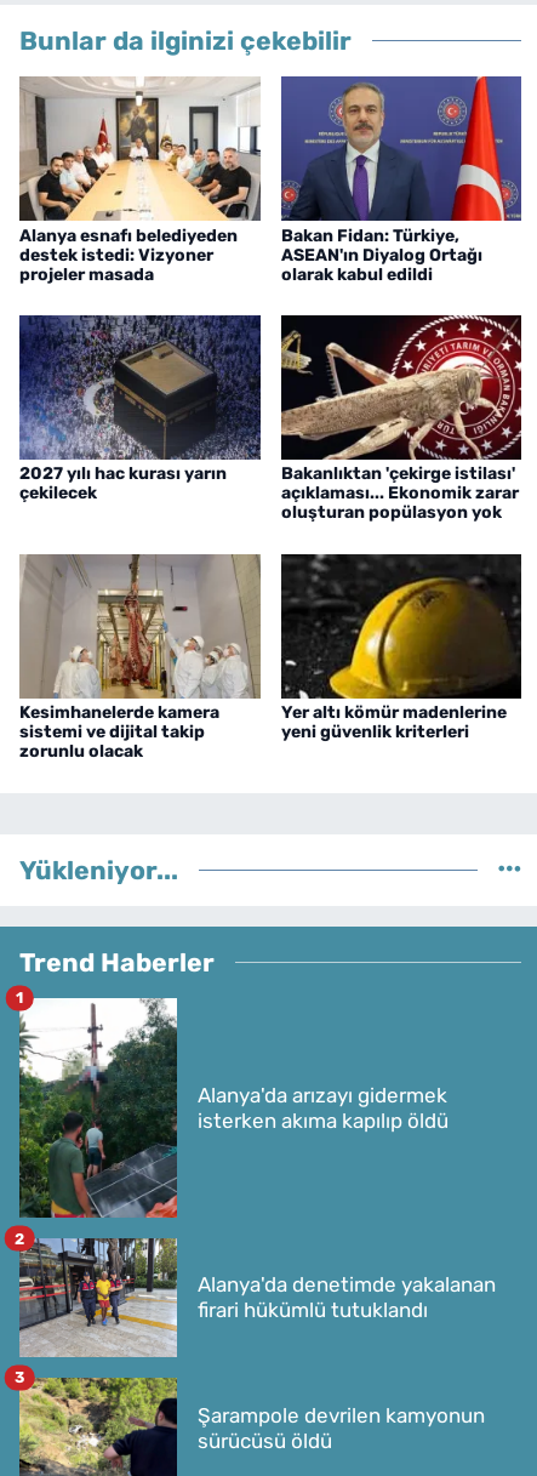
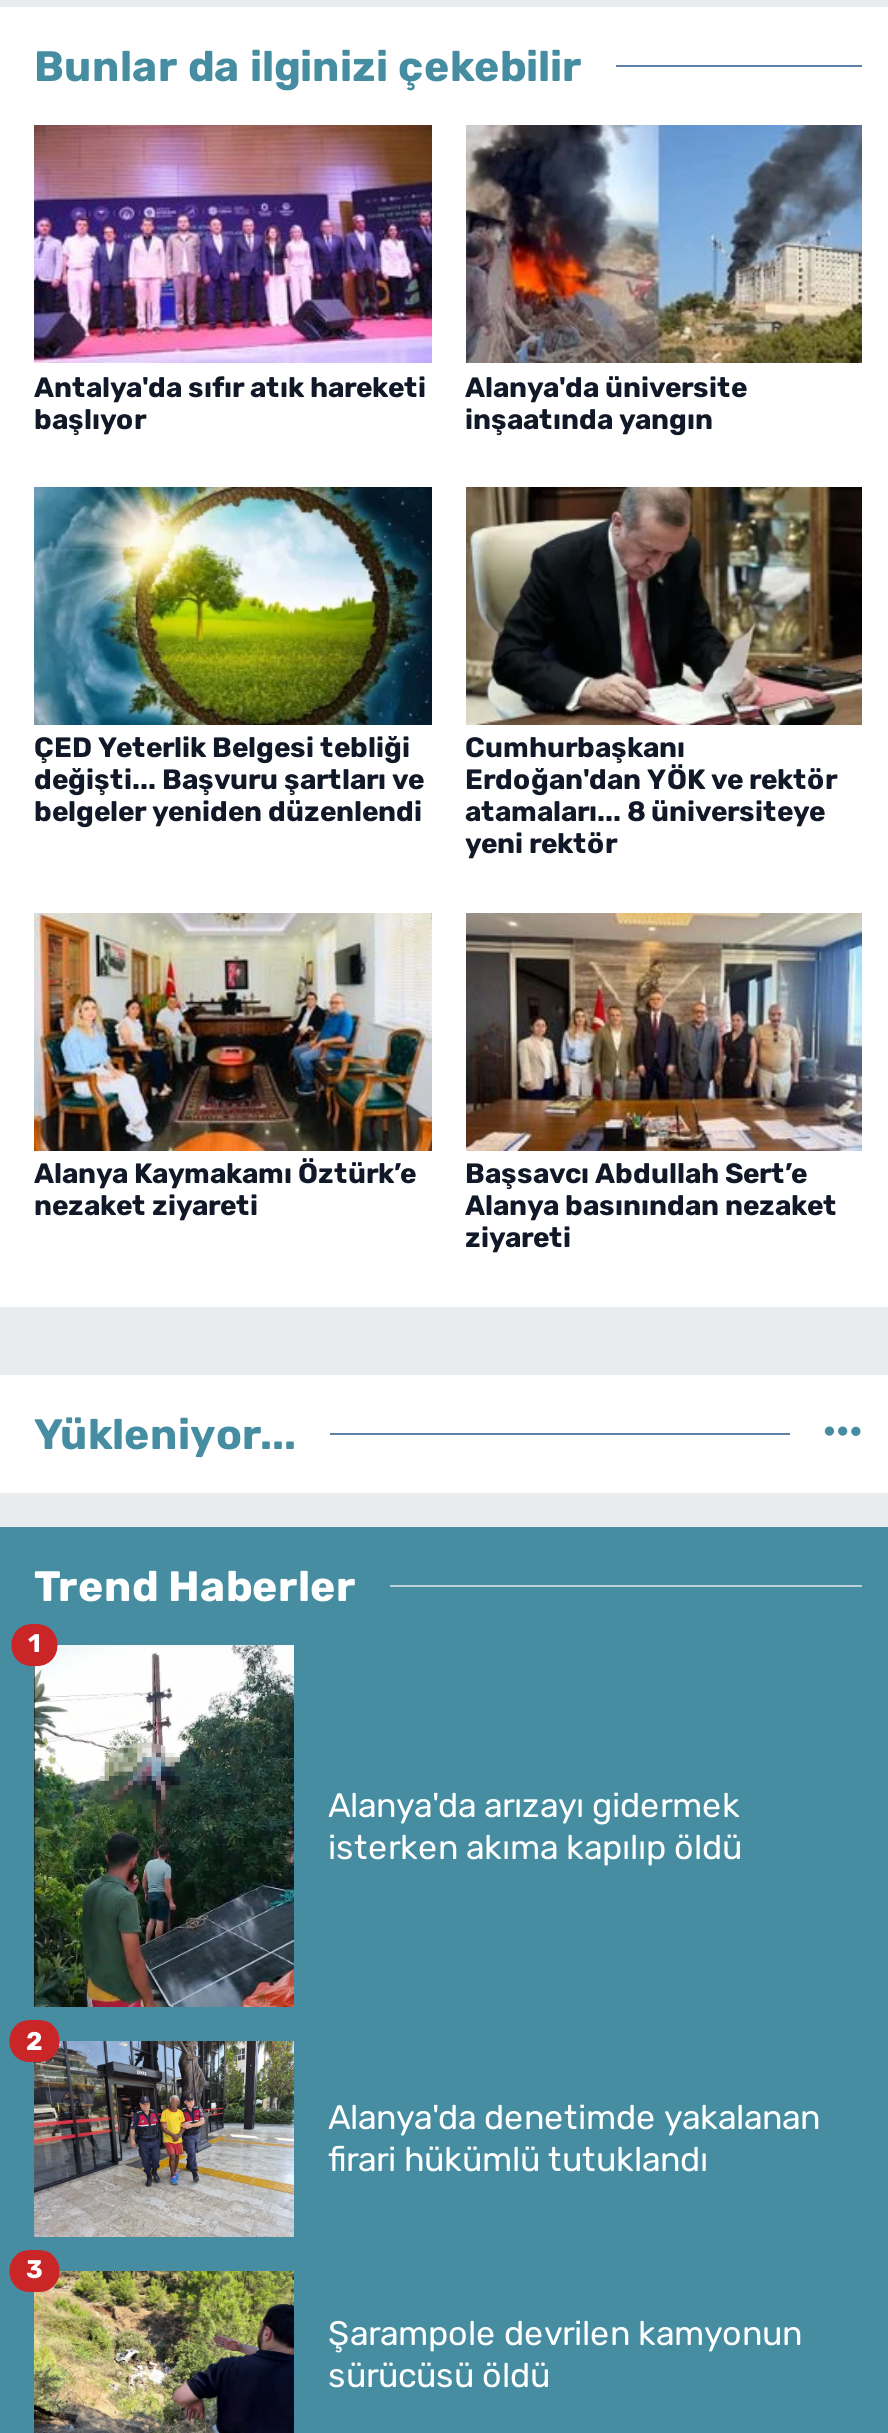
- [image]
- Alanya esnafı belediyeden
- destek istedi: Vizyoner
- projeler masada
+ [image]
+ Antalya'da sıfır atık hareketi
+ başlıyor

- [image]
- Bakan Fidan: Türkiye,
- ASEAN'ın Diyalog Ortağı
- olarak kabul edildi
+ [image]
+ Alanya'da üniversite
+ inşaatında yangın

- [image]
- 2027 yılı hac kurası yarın
- çekilecek
+ [image]
+ ÇED Yeterlik Belgesi tebliği
+ değişti... Başvuru şartları ve
+ belgeler yeniden düzenlendi

- [image]
- Bakanlıktan 'çekirge istilası'
- açıklaması... Ekonomik zarar
- oluşturan popülasyon yok
+ [image]
+ Cumhurbaşkanı
+ Erdoğan'dan YÖK ve rektör
+ atamaları... 8 üniversiteye
+ yeni rektör

- [image]
- Kesimhanelerde kamera
- sistemi ve dijital takip
- zorunlu olacak
+ [image]
+ Alanya Kaymakamı Öztürk’e
+ nezaket ziyareti

- [image]
- Yer altı kömür madenlerine
- yeni güvenlik kriterleri
+ [image]
+ Başsavcı Abdullah Sert’e
+ Alanya basınından nezaket
+ ziyareti
